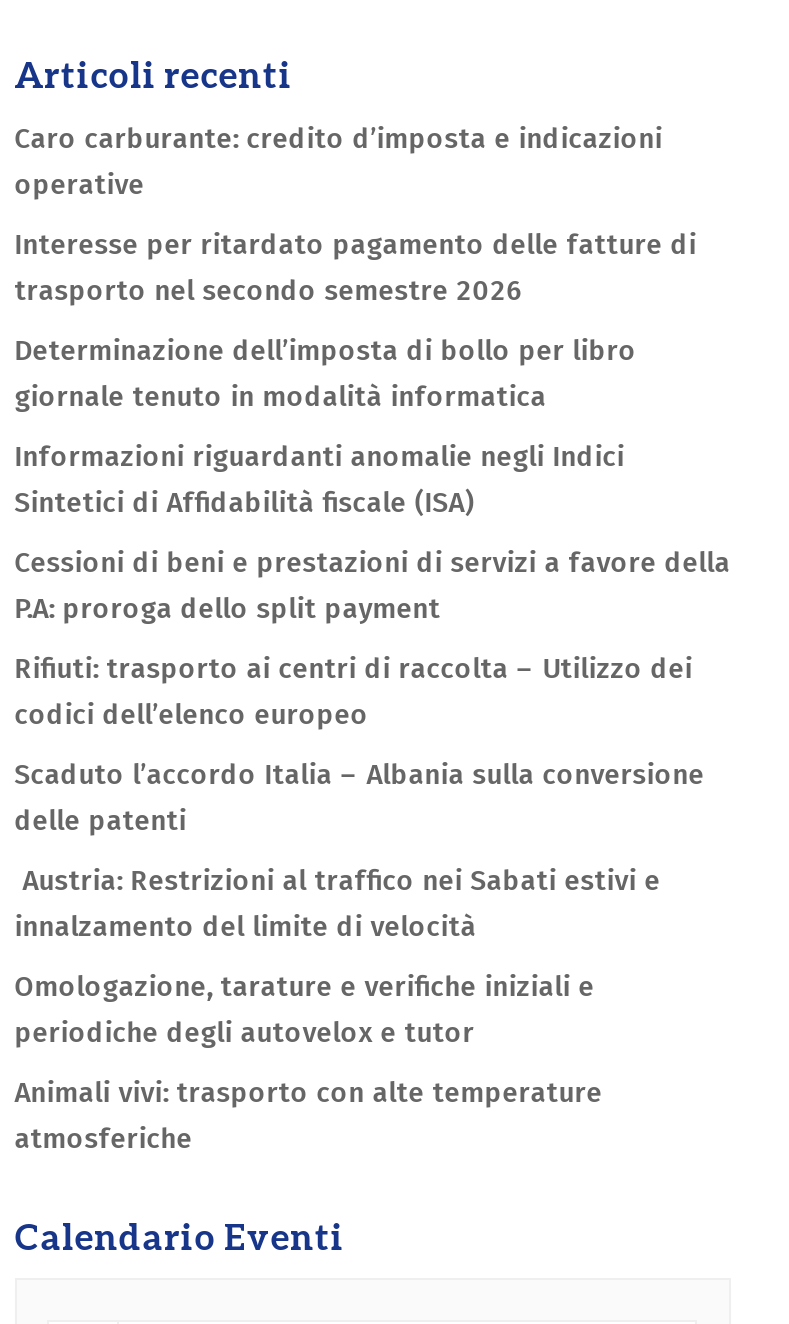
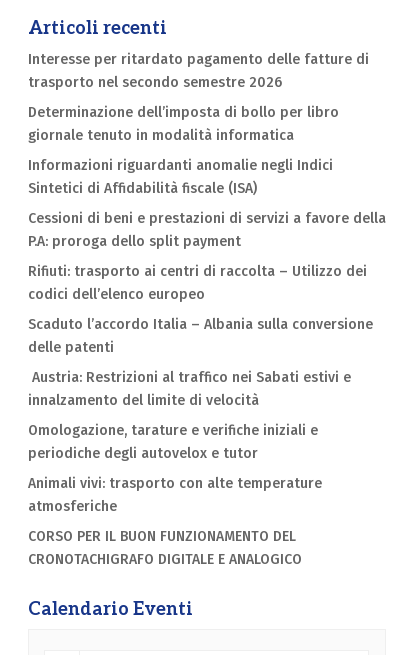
- Caro carburante: credito d’imposta e indicazioni
- operative

moved up: Interesse per ritardato pagamento delle fatture di | trasporto nel secondo semestre 2026 | Determinazione dell’imposta di bollo per libro | ... | Animali vivi: trasporto con alte temperature | atmosferiche

+ CORSO PER IL BUON FUNZIONAMENTO DEL
+ CRONOTACHIGRAFO DIGITALE E ANALOGICO
